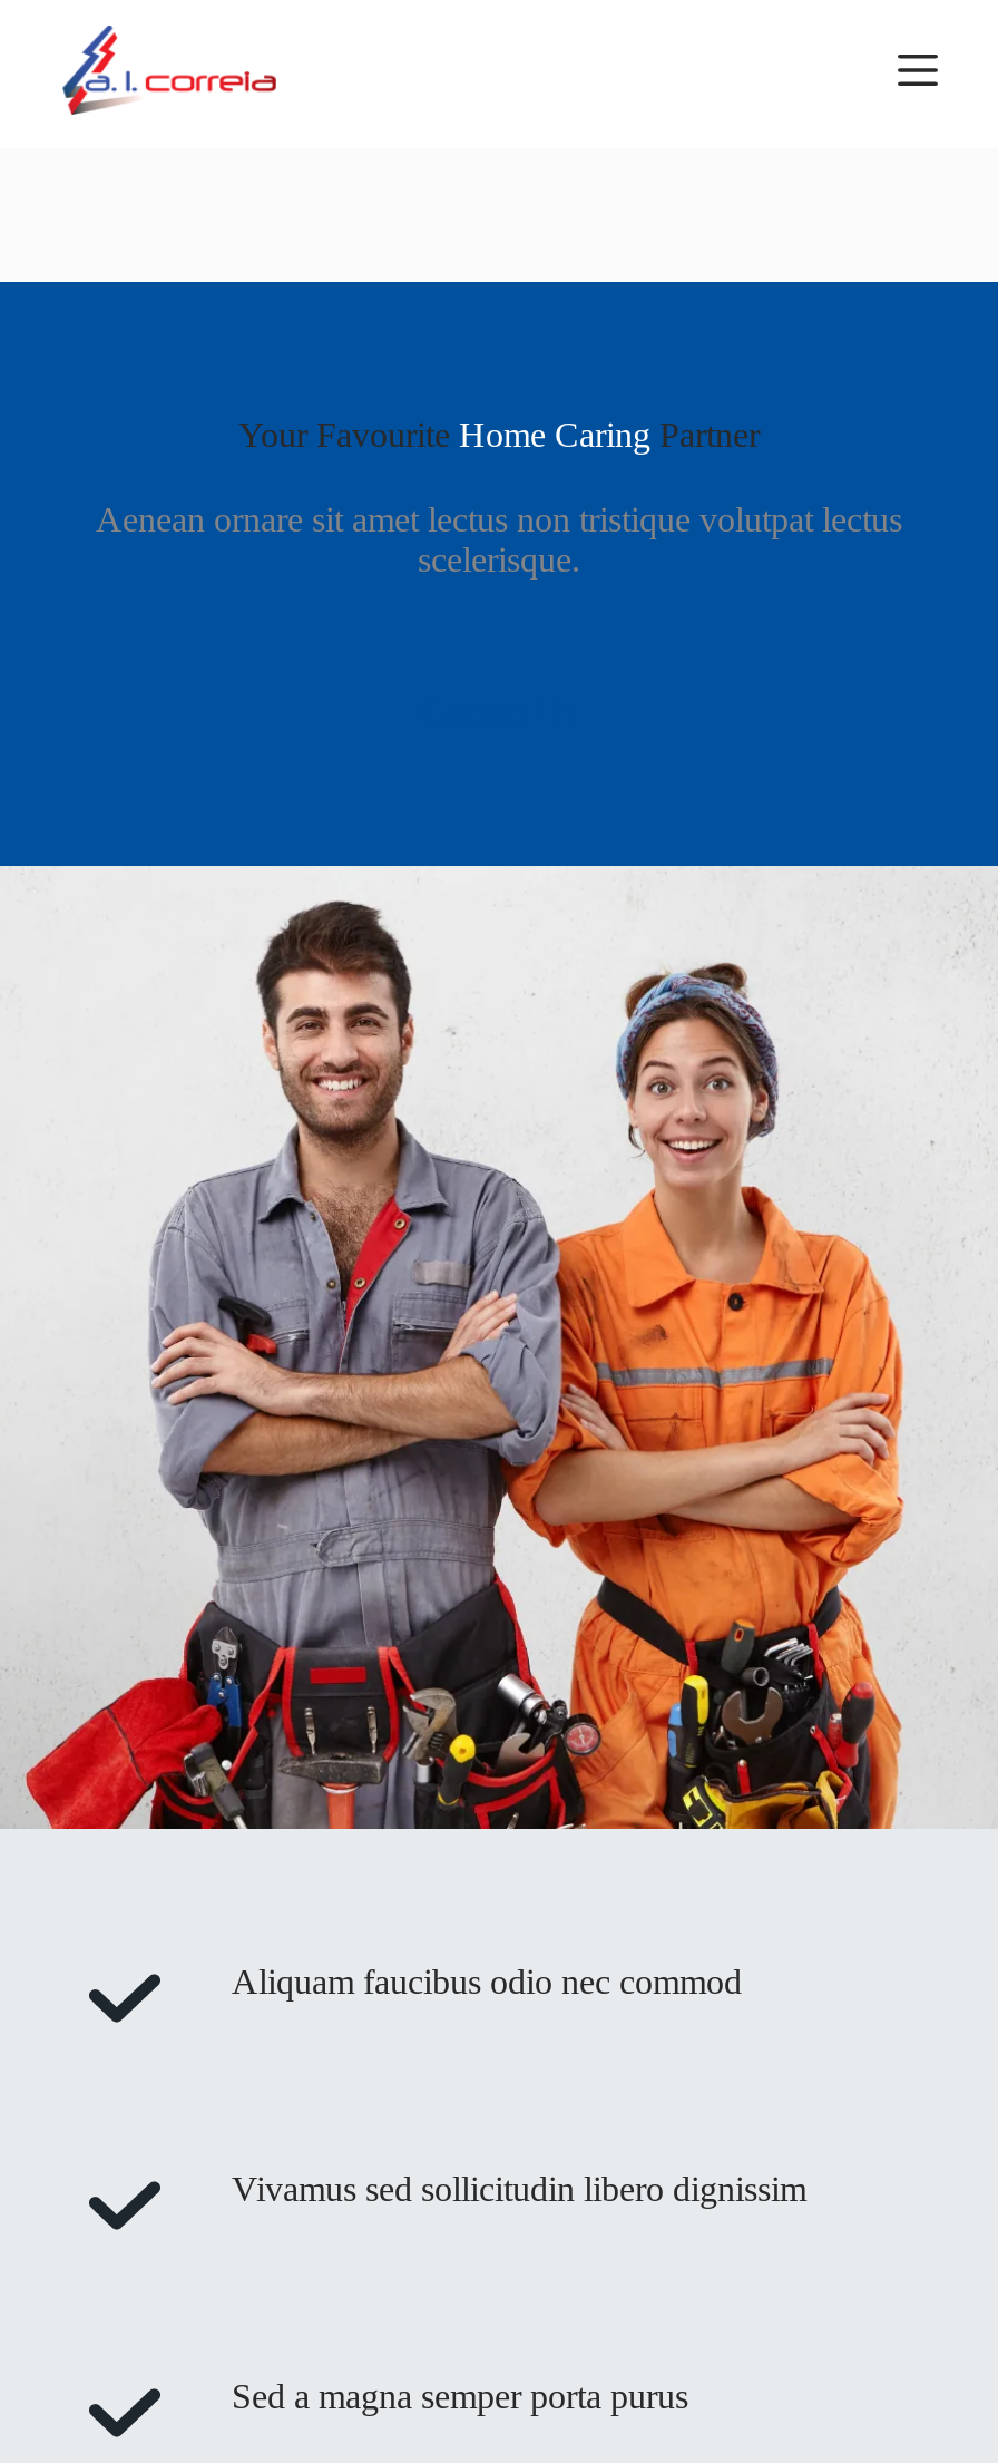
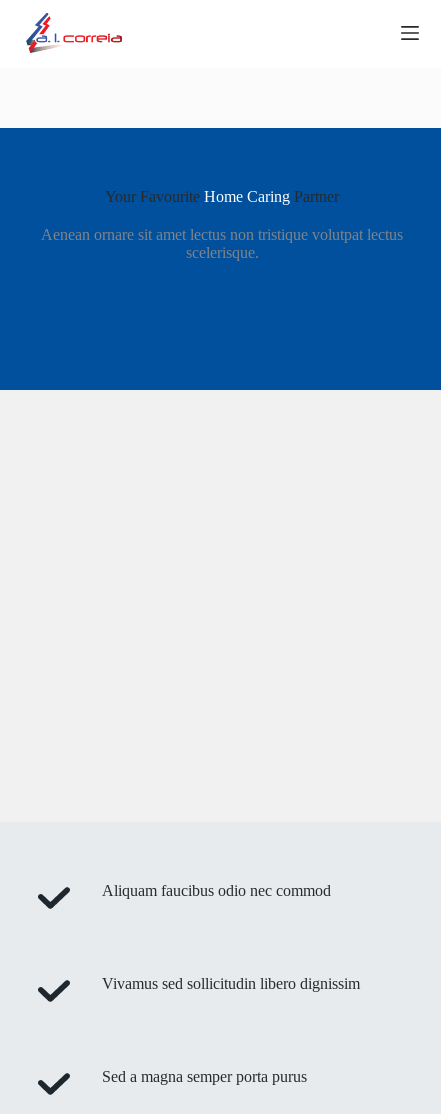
- [image]
